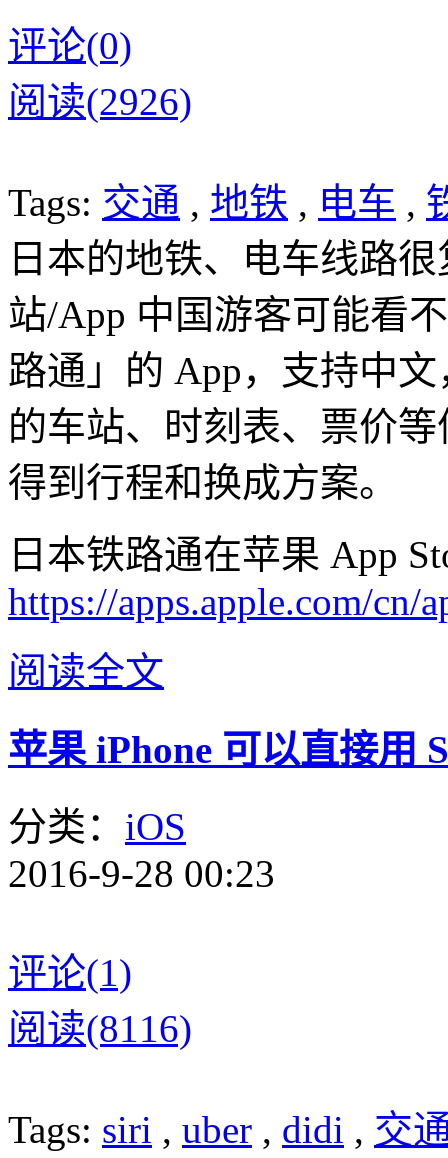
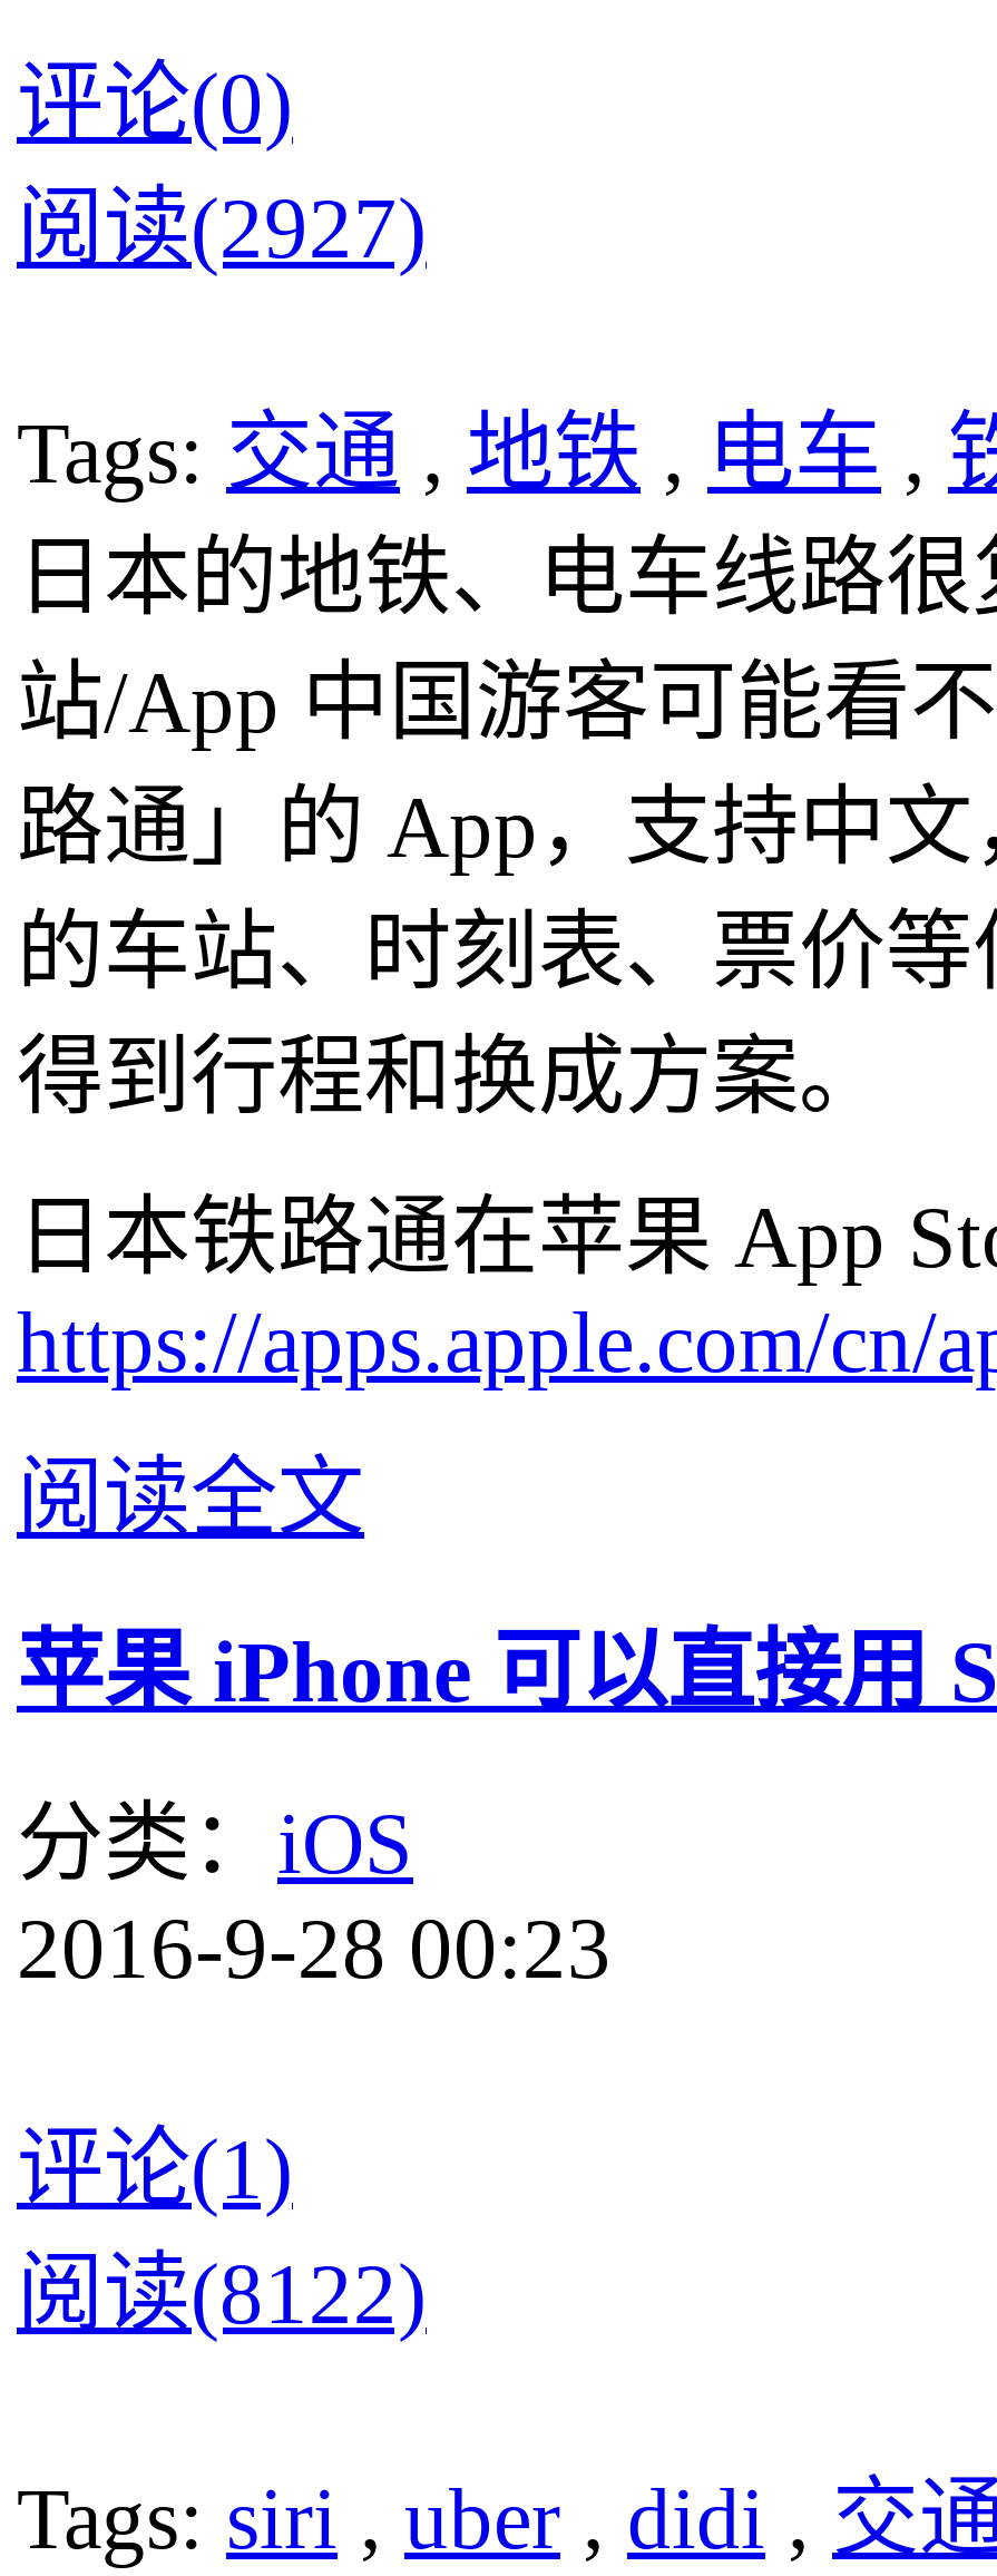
- 阅读(2926)
+ 阅读(2927)

- 阅读(8116)
+ 阅读(8122)
